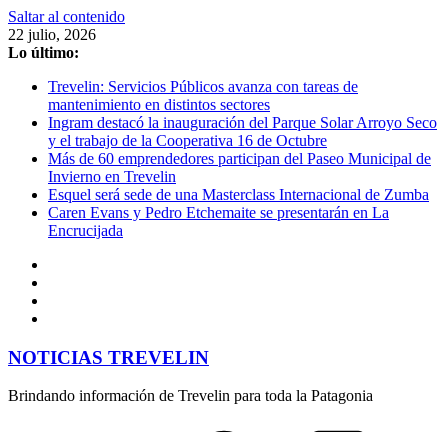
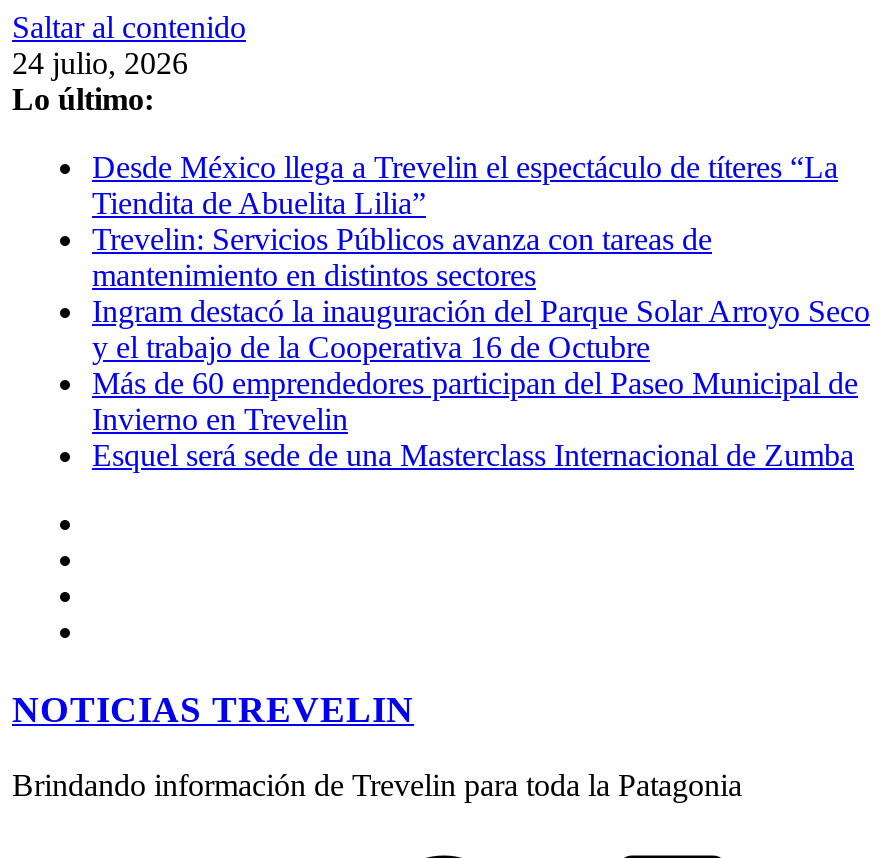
- 22 julio, 2026
+ 24 julio, 2026

+ Desde México llega a Trevelin el espectáculo de títeres “La
+ Tiendita de Abuelita Lilia”

moved down: Trevelin: Servicios Públicos avanza con tareas de | mantenimiento en distintos sectores | Ingram destacó la inauguración del Parque Solar Arroyo Seco | y el trabajo de la Cooperativa 16 de Octubre | Más de 60 emprendedores participan del Paseo Municipal de | Invierno en Trevelin | Esquel será sede de una Masterclass Internacional de Zumba

- Caren Evans y Pedro Etchemaite se presentarán en La
- Encrucijada
